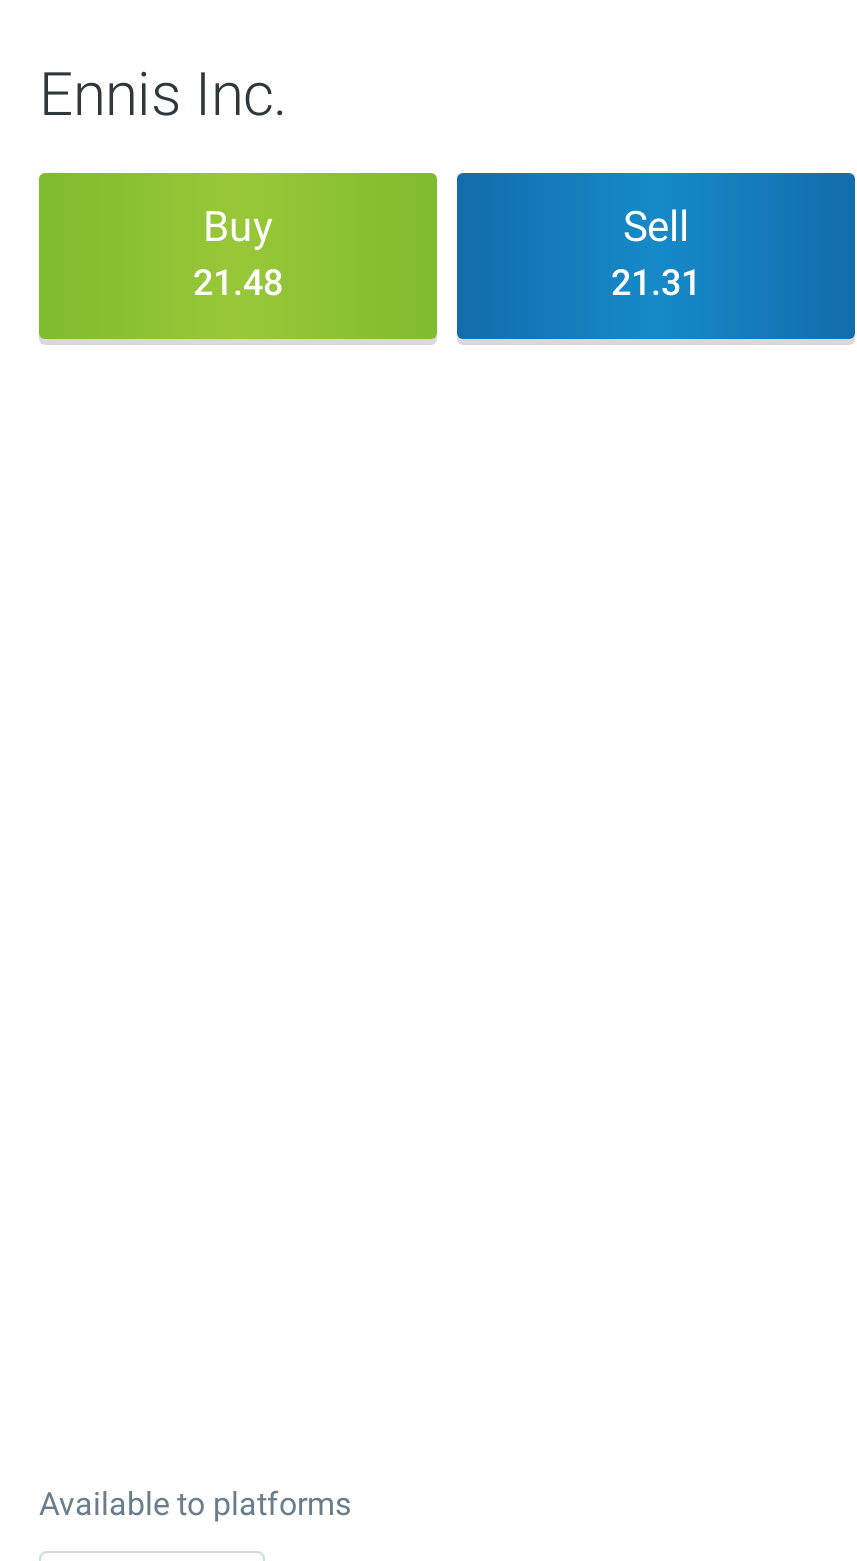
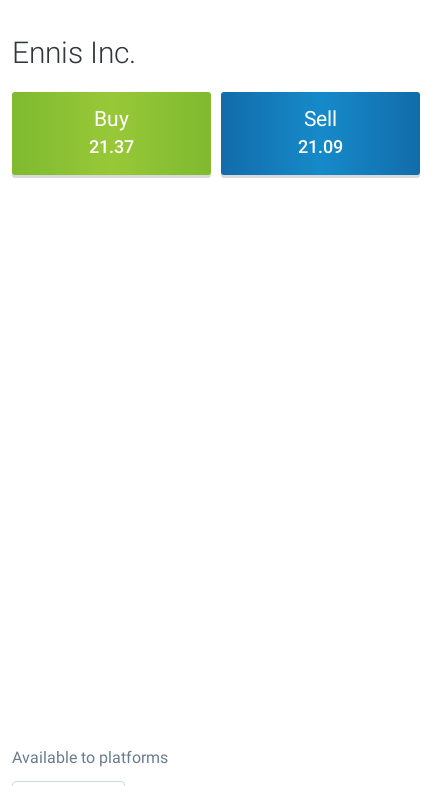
- 21.48
+ 21.37

- 21.31
+ 21.09
